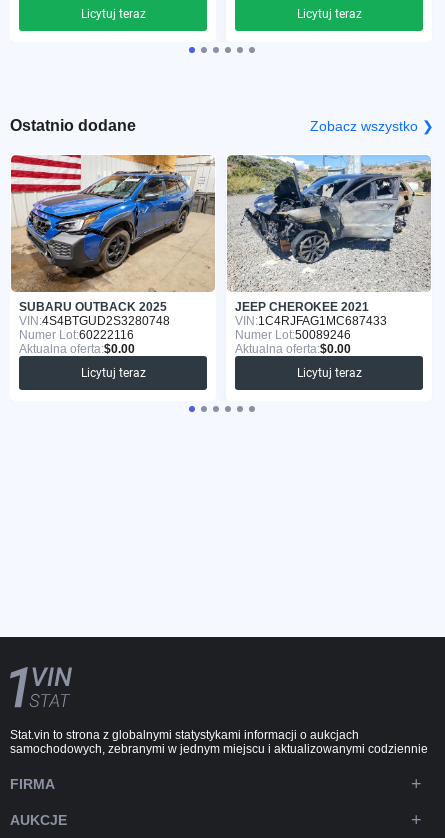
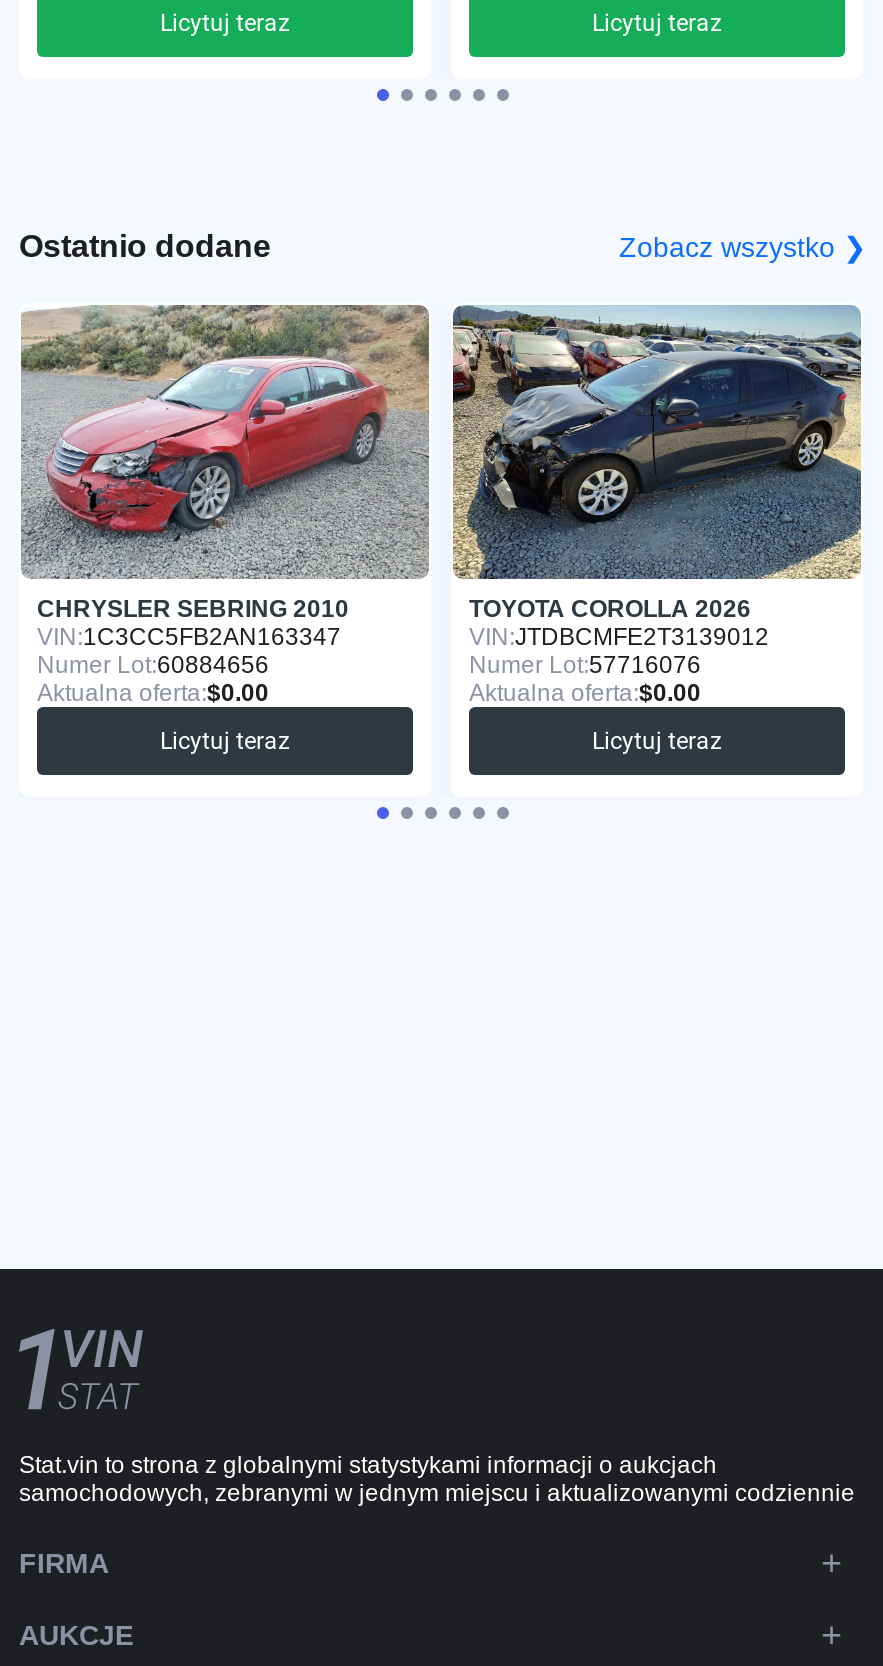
- [image]
- SUBARU OUTBACK 2025
- VIN: 4S4BTGUD2S3280748
- Numer Lot:60222116
+ [image]
+ CHRYSLER SEBRING 2010
+ VIN: 1C3CC5FB2AN163347
+ Numer Lot:60884656

- [image]
- JEEP CHEROKEE 2021
- VIN: 1C4RJFAG1MC687433
- Numer Lot:50089246
+ [image]
+ TOYOTA COROLLA 2026
+ VIN: JTDBCMFE2T3139012
+ Numer Lot:57716076
